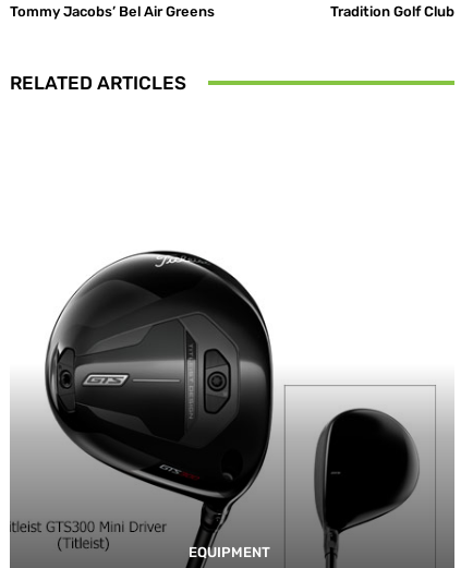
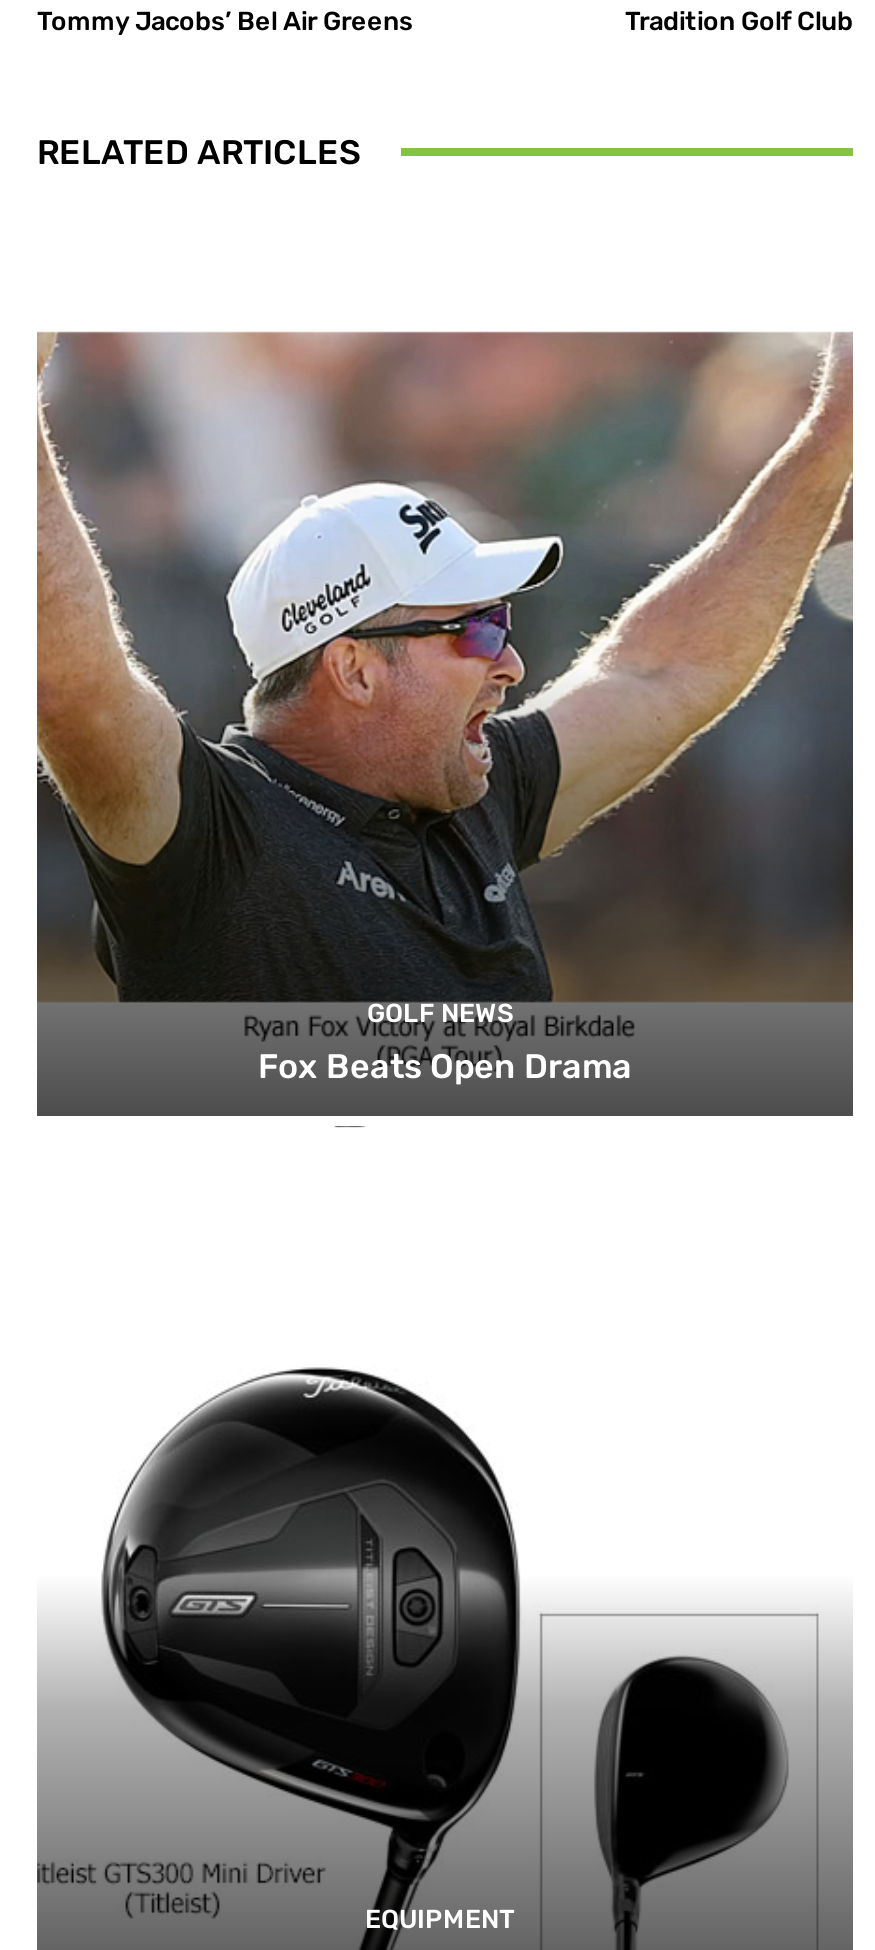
+ [image]
+ GOLF NEWS
+ Fox Beats Open Drama
